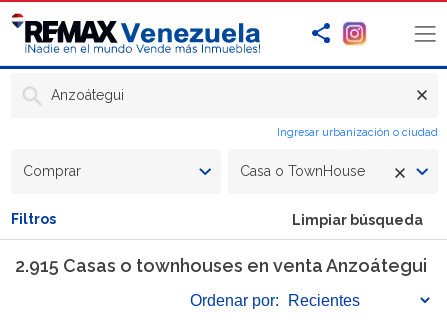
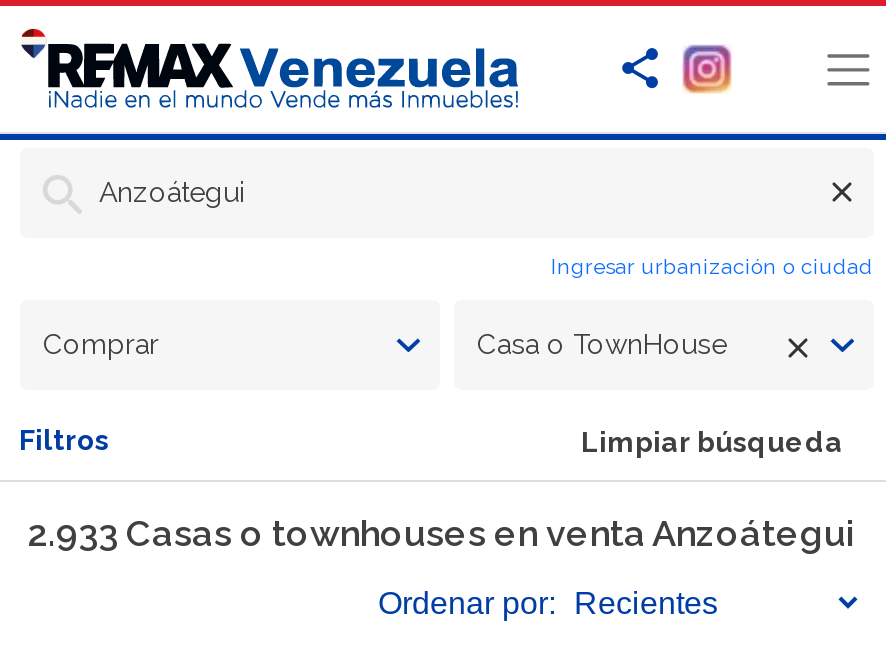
- 2.915 Casas o townhouses en venta Anzoátegui
+ 2.933 Casas o townhouses en venta Anzoátegui
